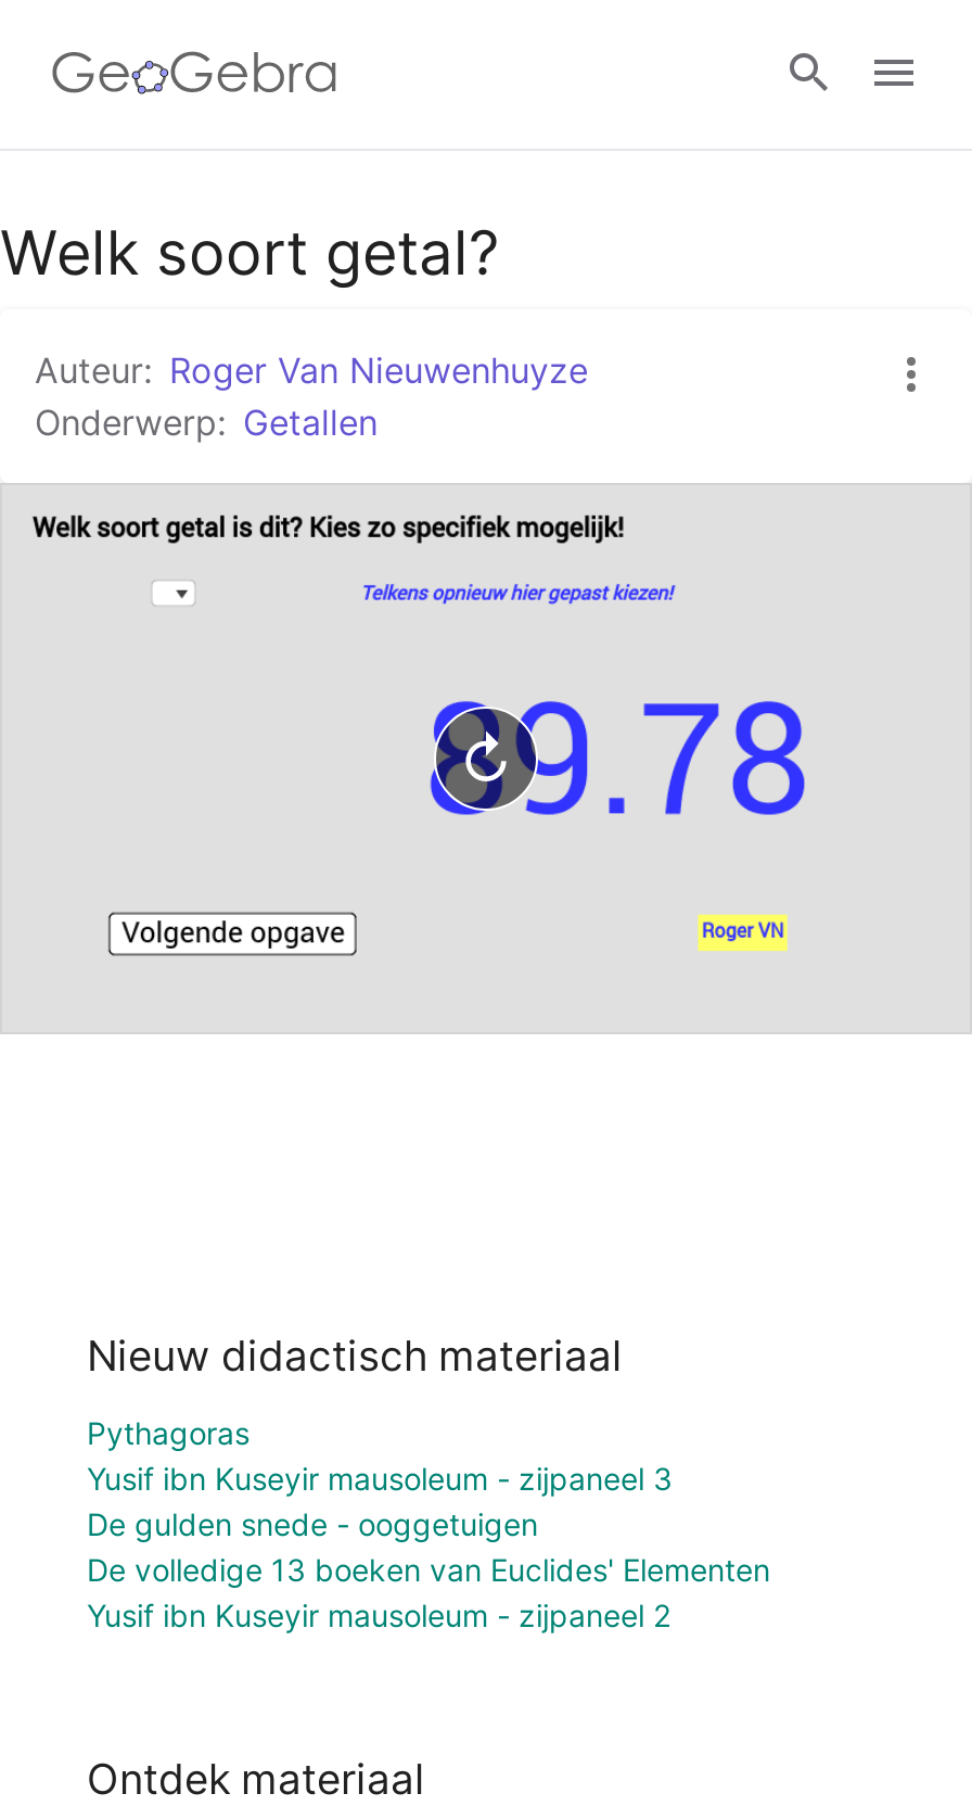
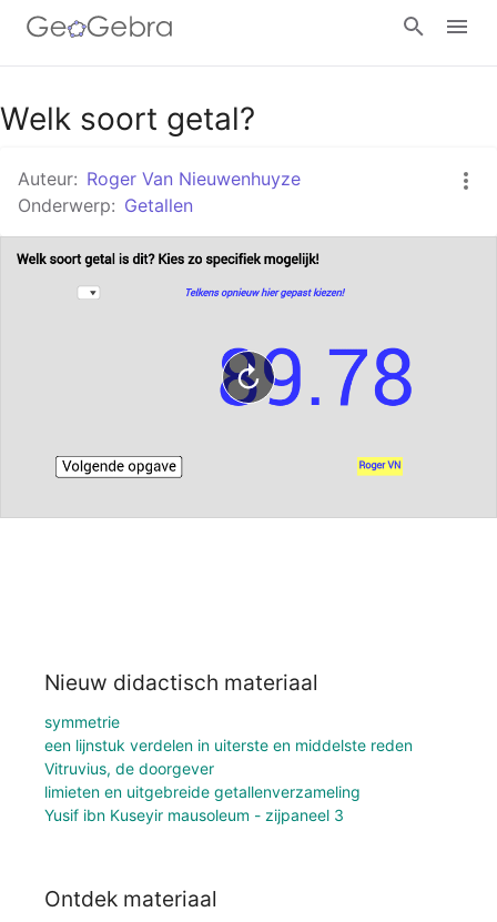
- Pythagoras
+ symmetrie
+ een lijnstuk verdelen in uiterste en middelste reden
+ Vitruvius, de doorgever
+ limieten en uitgebreide getallenverzameling

moved down: Yusif ibn Kuseyir mausoleum - zijpaneel 3

- De gulden snede - ooggetuigen
- De volledige 13 boeken van Euclides' Elementen
- Yusif ibn Kuseyir mausoleum - zijpaneel 2
